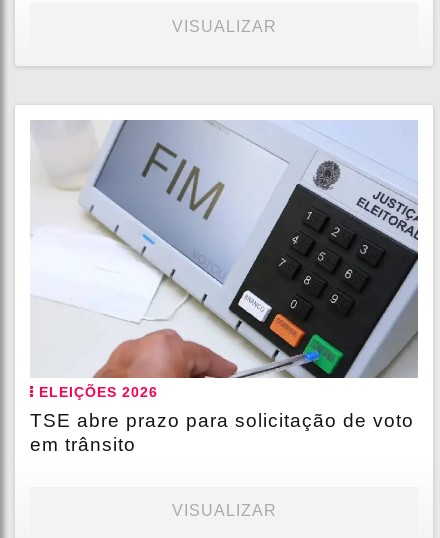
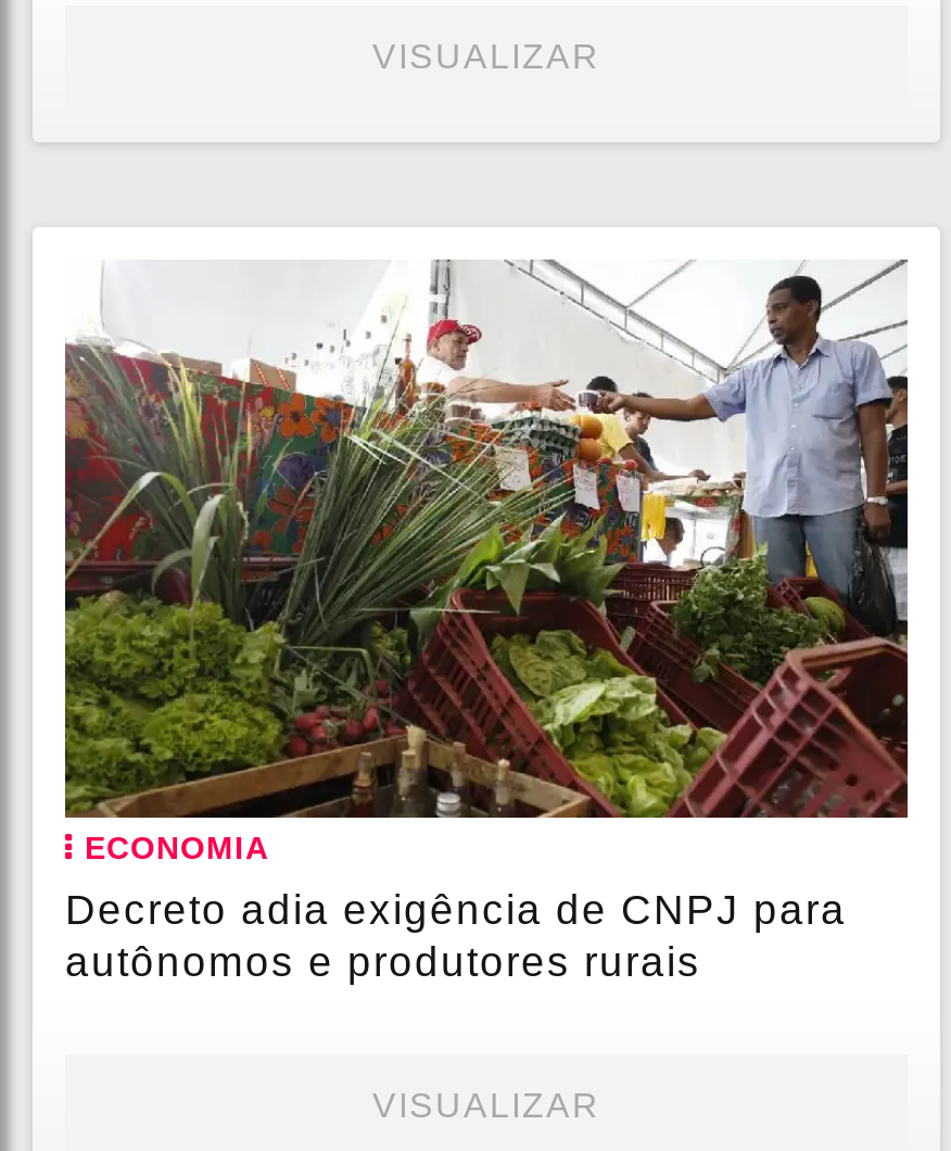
- [image]
- ELEIÇÕES 2026
+ [image]
+ ECONOMIA

- TSE abre prazo para solicitação de voto
- em trânsito
+ Decreto adia exigência de CNPJ para
+ autônomos e produtores rurais
